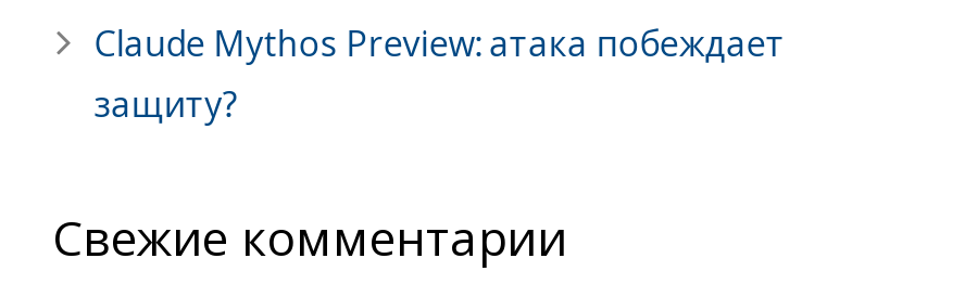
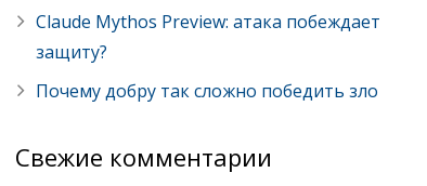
+ Почему добру так сложно победить зло
